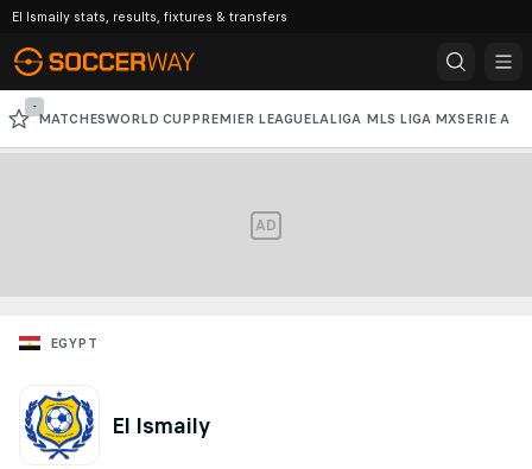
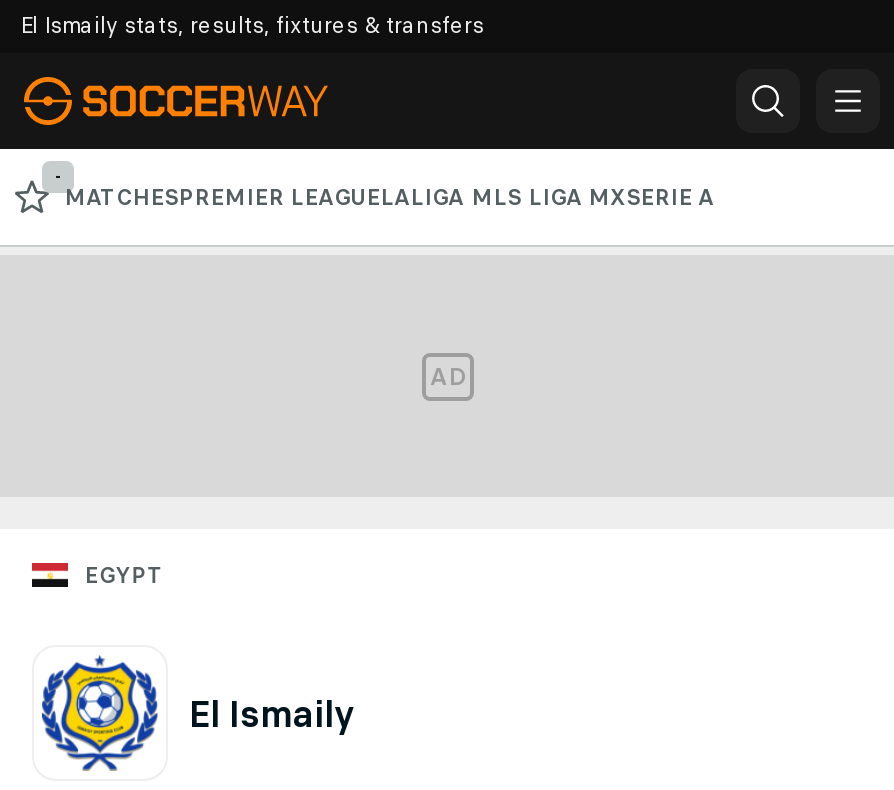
- MATCHESWORLD CUP PREMIER LEAGUELALIGA MLS LIGA MXSERIE A
+ MATCHESPREMIER LEAGUELALIGA MLS LIGA MXSERIE A
